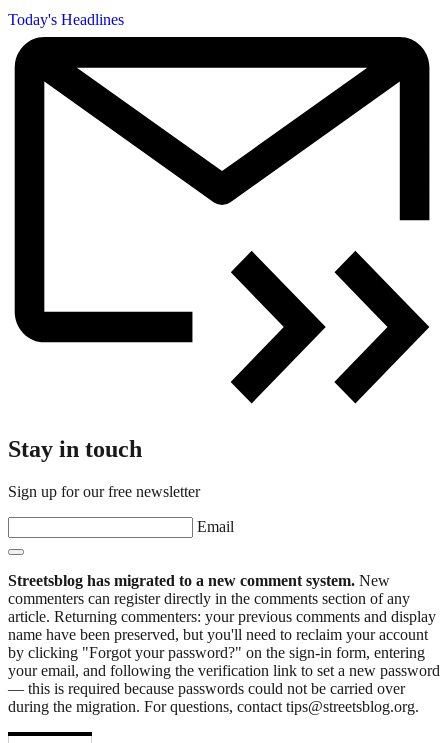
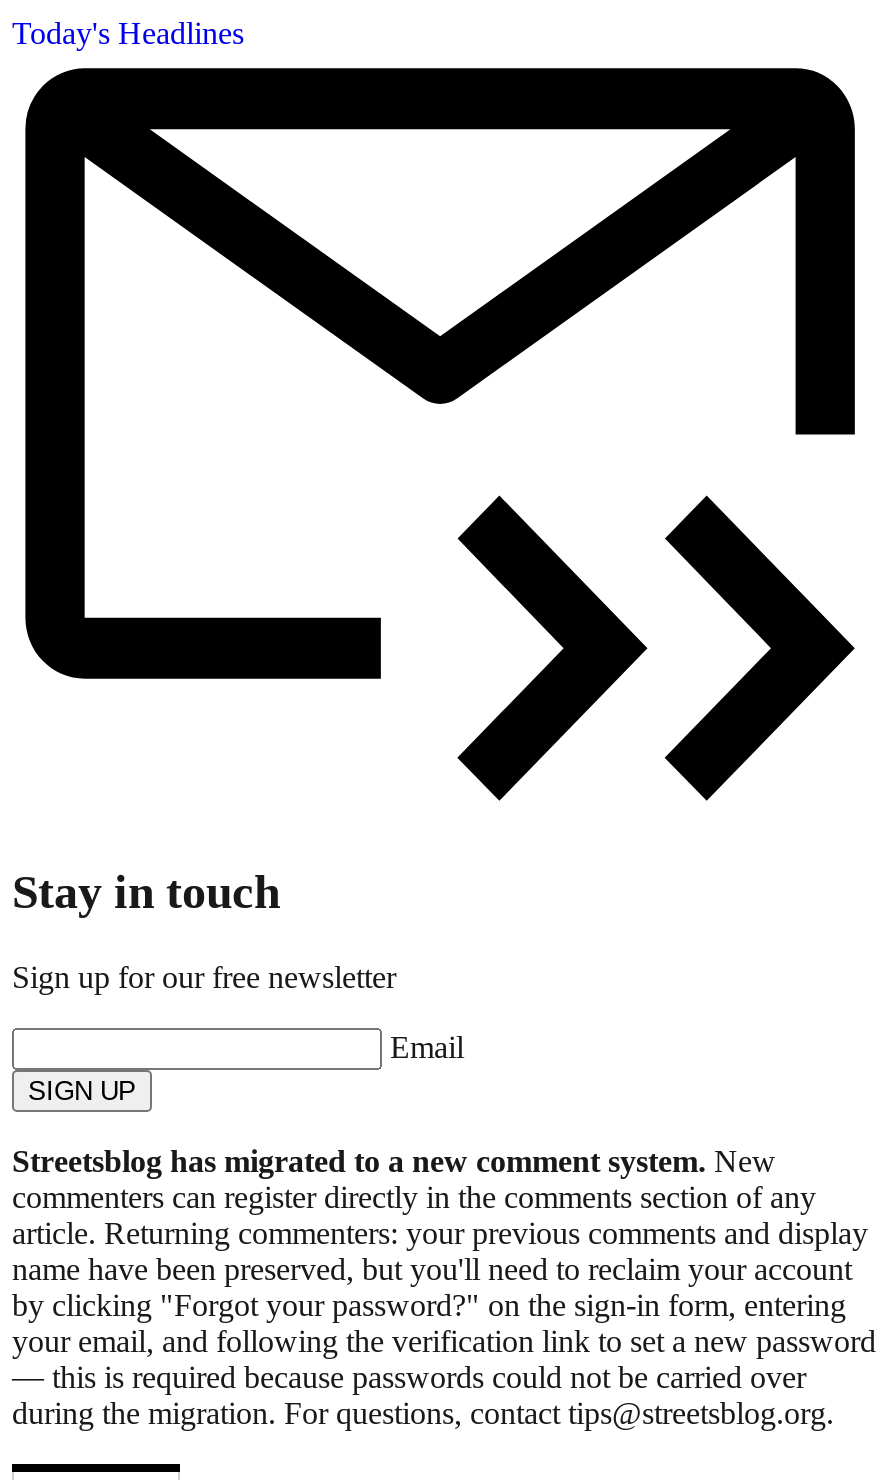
+ SIGN UP
